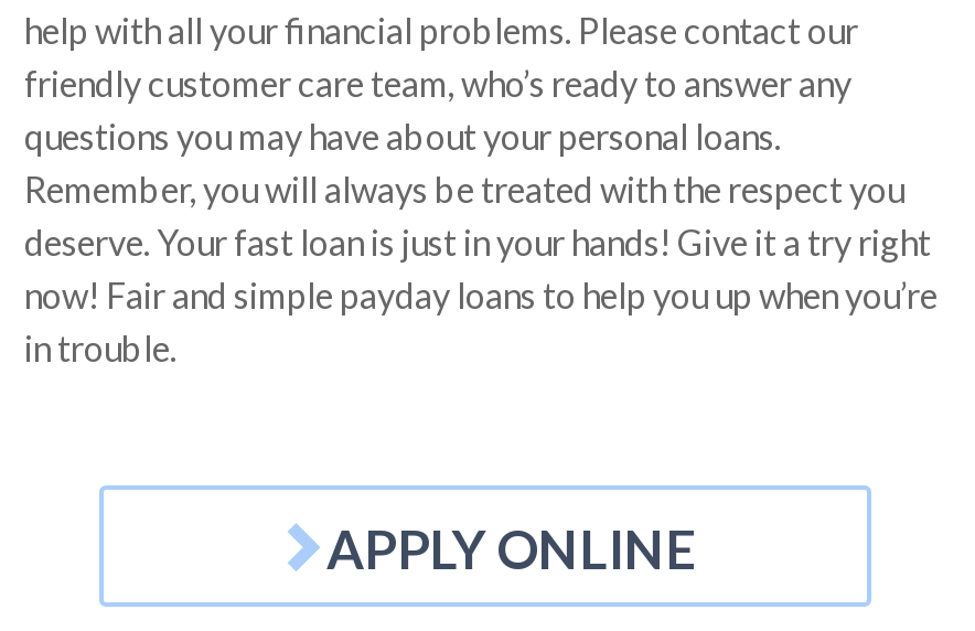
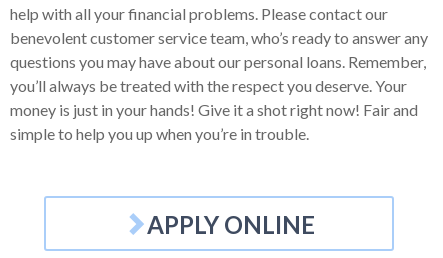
- friendly customer care team, who’s ready to answer any
- questions you may have about your personal loans.
- Remember, you will always be treated with the respect you
- deserve. Your fast loan is just in your hands! Give it a try right
- now! Fair and simple payday loans to help you up when you’re
- in trouble.
+ benevolent customer service team, who’s ready to answer any
+ questions you may have about our personal loans. Remember,
+ you’ll always be treated with the respect you deserve. Your
+ money is just in your hands! Give it a shot right now! Fair and
+ simple to help you up when you’re in trouble.
